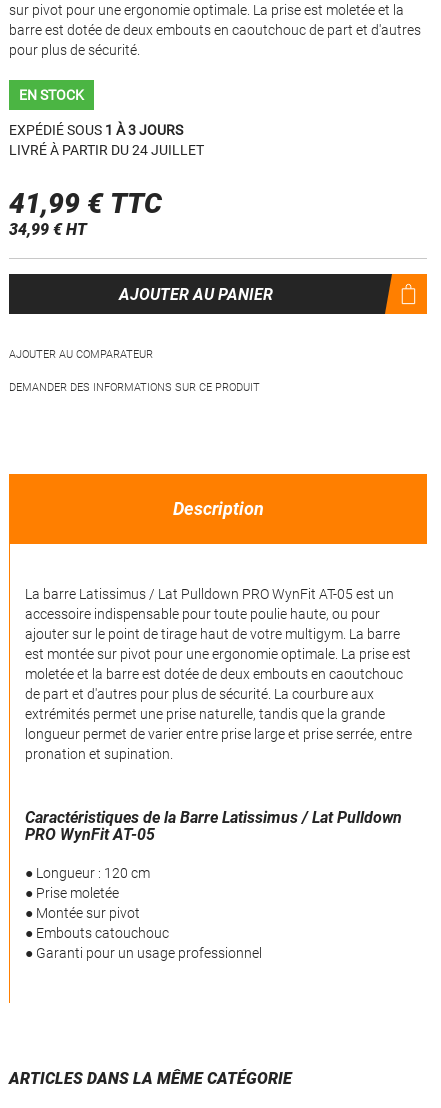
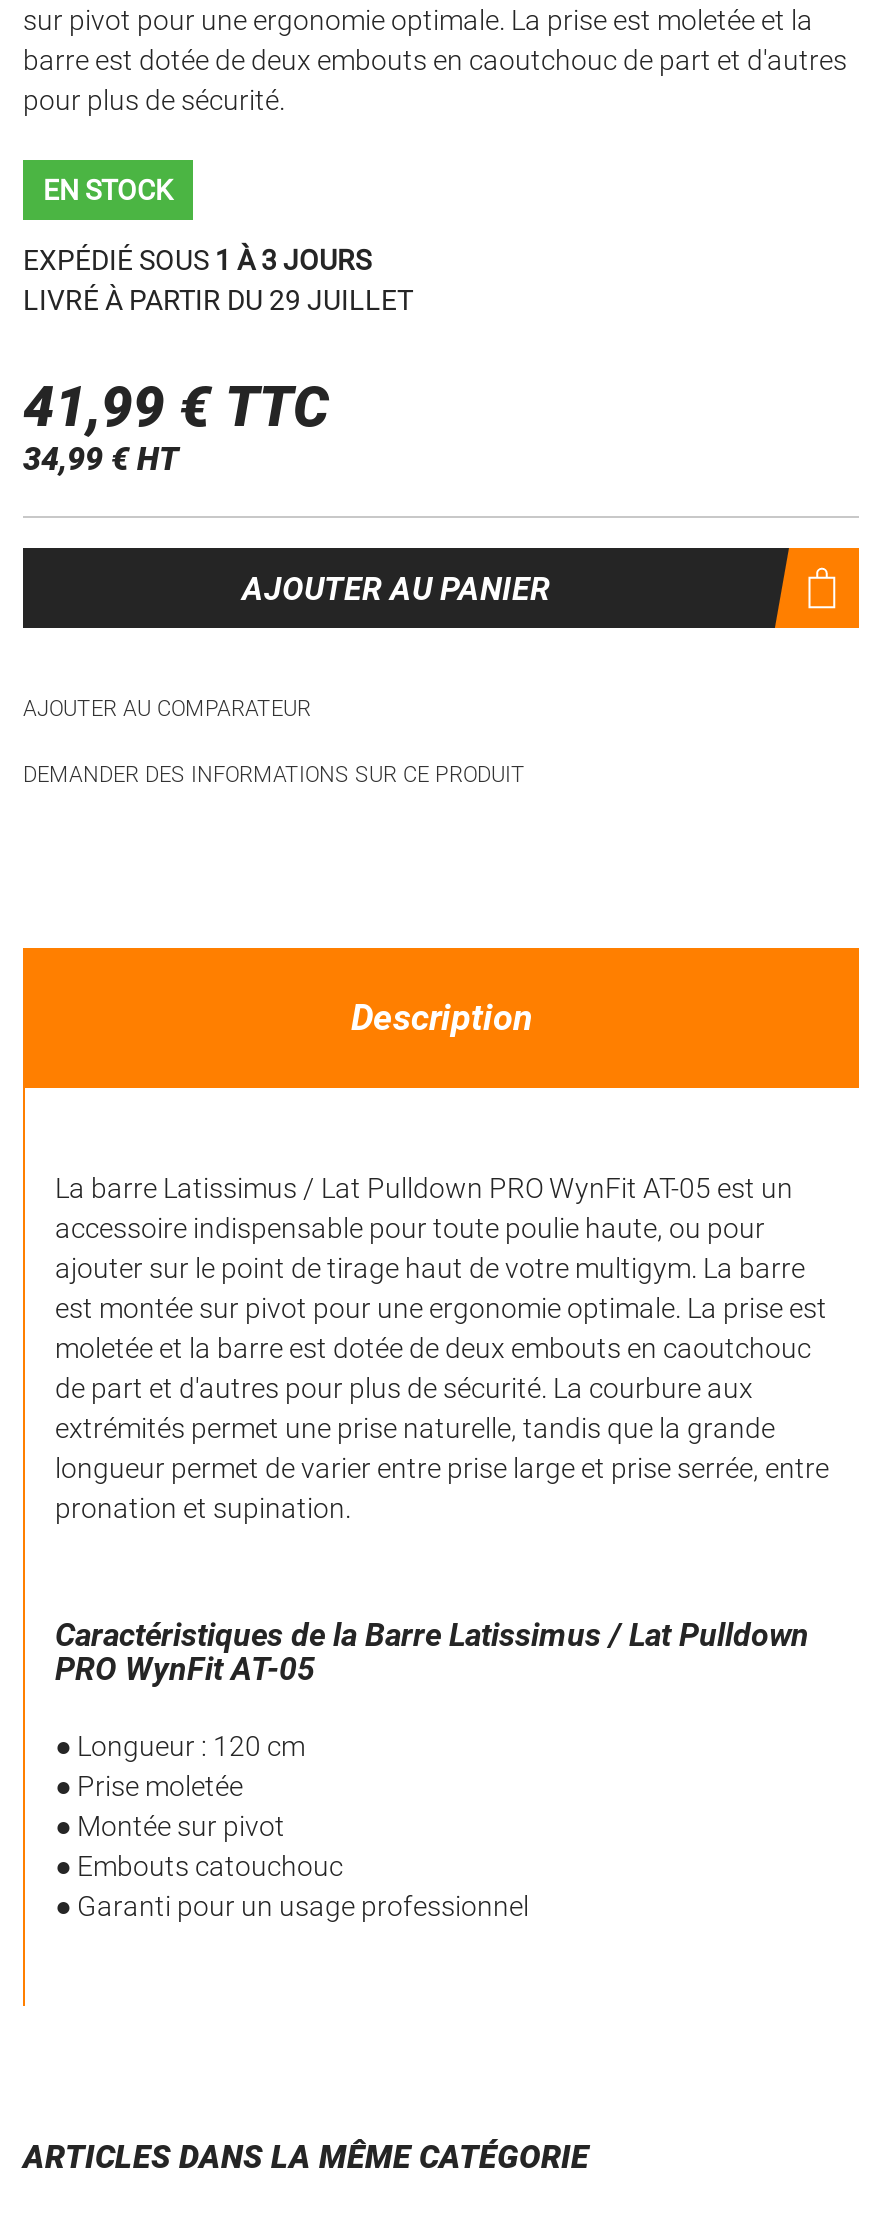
- LIVRÉ À PARTIR DU 24 JUILLET
+ LIVRÉ À PARTIR DU 29 JUILLET
